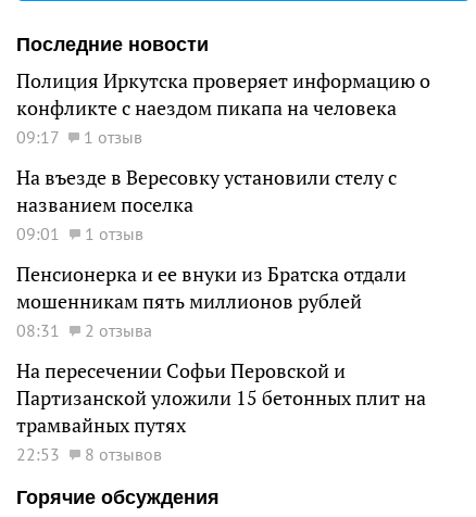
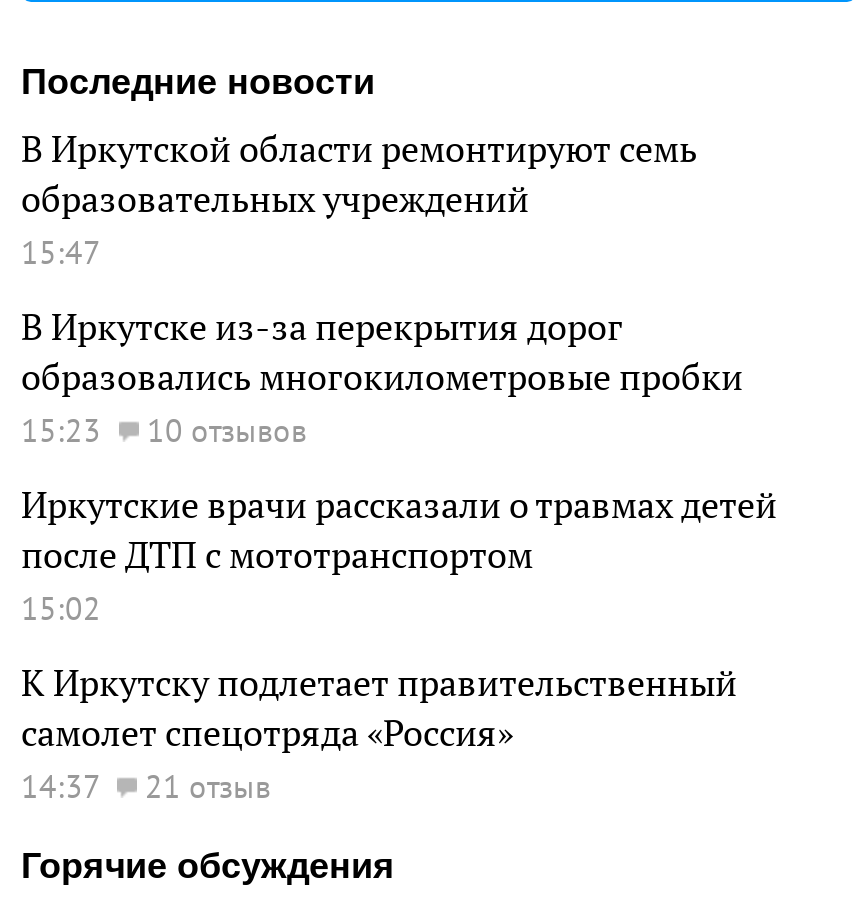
- Полиция Иркутска проверяет информацию о
- конфликте с наездом пикапа на человека
- 09:17
- 1 отзыв
+ В Иркутской области ремонтируют семь
+ образовательных учреждений
+ 15:47

- На въезде в Вересовку установили стелу с
- названием поселка
- 09:01
- 1 отзыв
+ В Иркутске из-за перекрытия дорог
+ образовались многокилометровые пробки
+ 15:23
+ 10 отзывов

- Пенсионерка и ее внуки из Братска отдали
- мошенникам пять миллионов рублей
- 08:31
- 2 отзыва
+ Иркутские врачи рассказали о травмах детей
+ после ДТП с мототранспортом
+ 15:02

- На пересечении Софьи Перовской и
- Партизанской уложили 15 бетонных плит на
- трамвайных путях
- 22:53
- 8 отзывов
+ К Иркутску подлетает правительственный
+ самолет спецотряда «Россия»
+ 14:37
+ 21 отзыв
